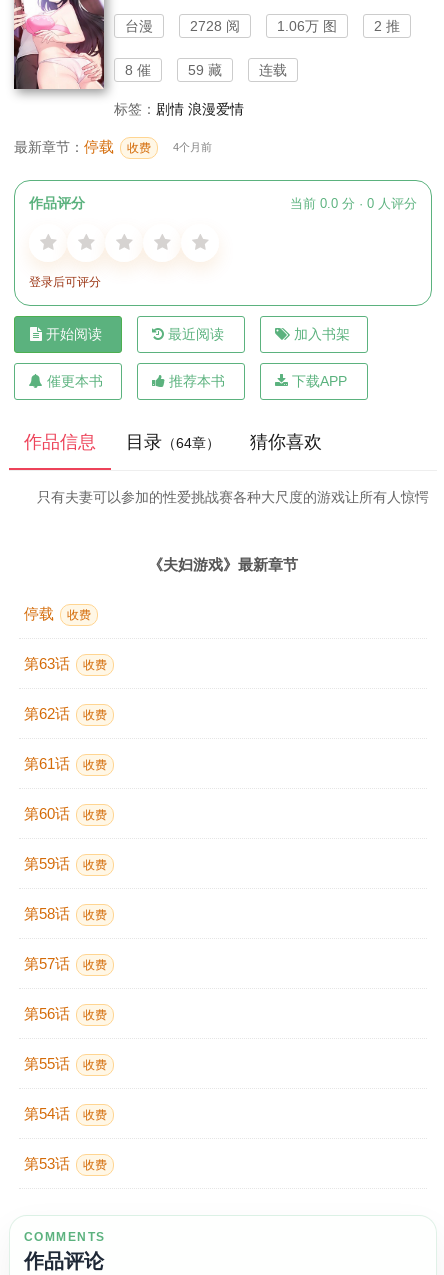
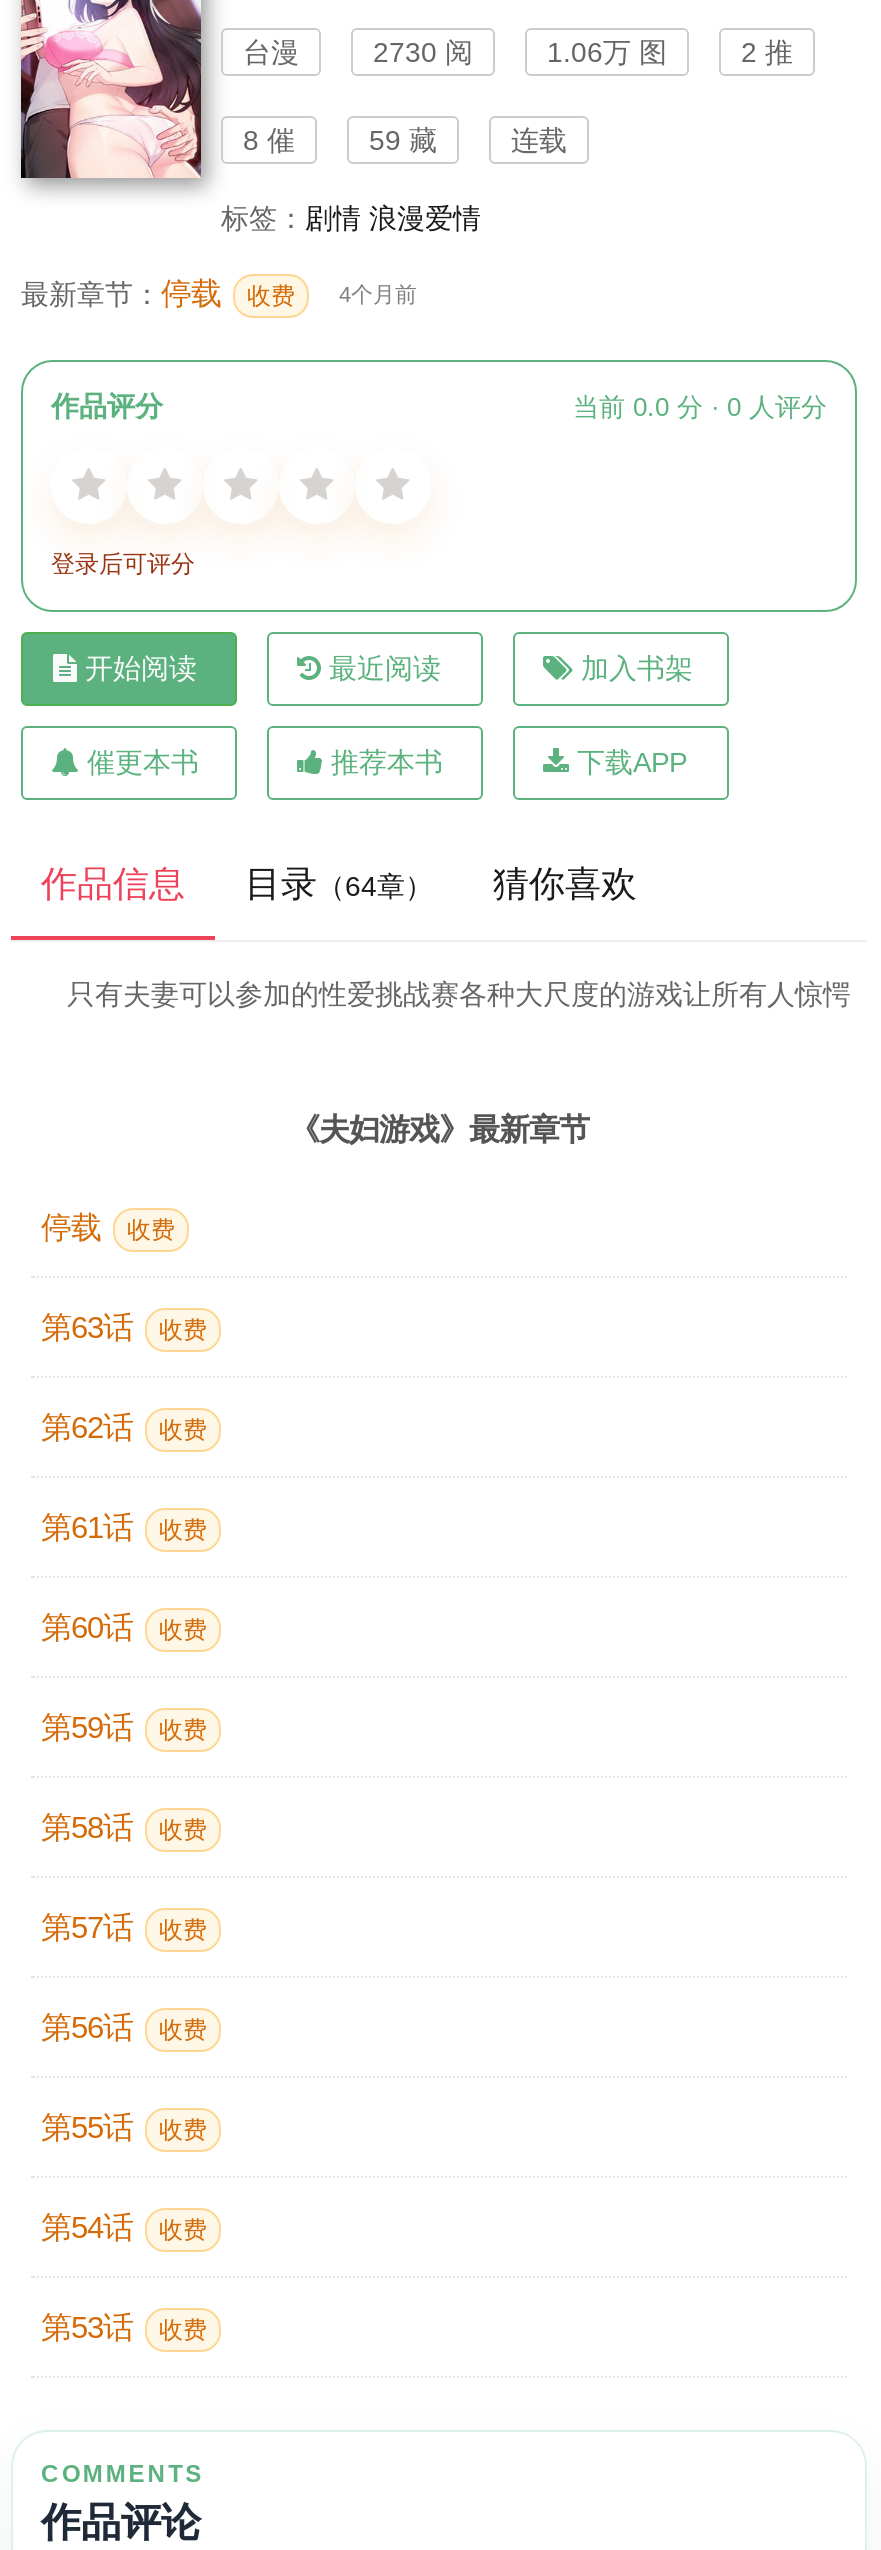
- 2728 阅
+ 2730 阅
